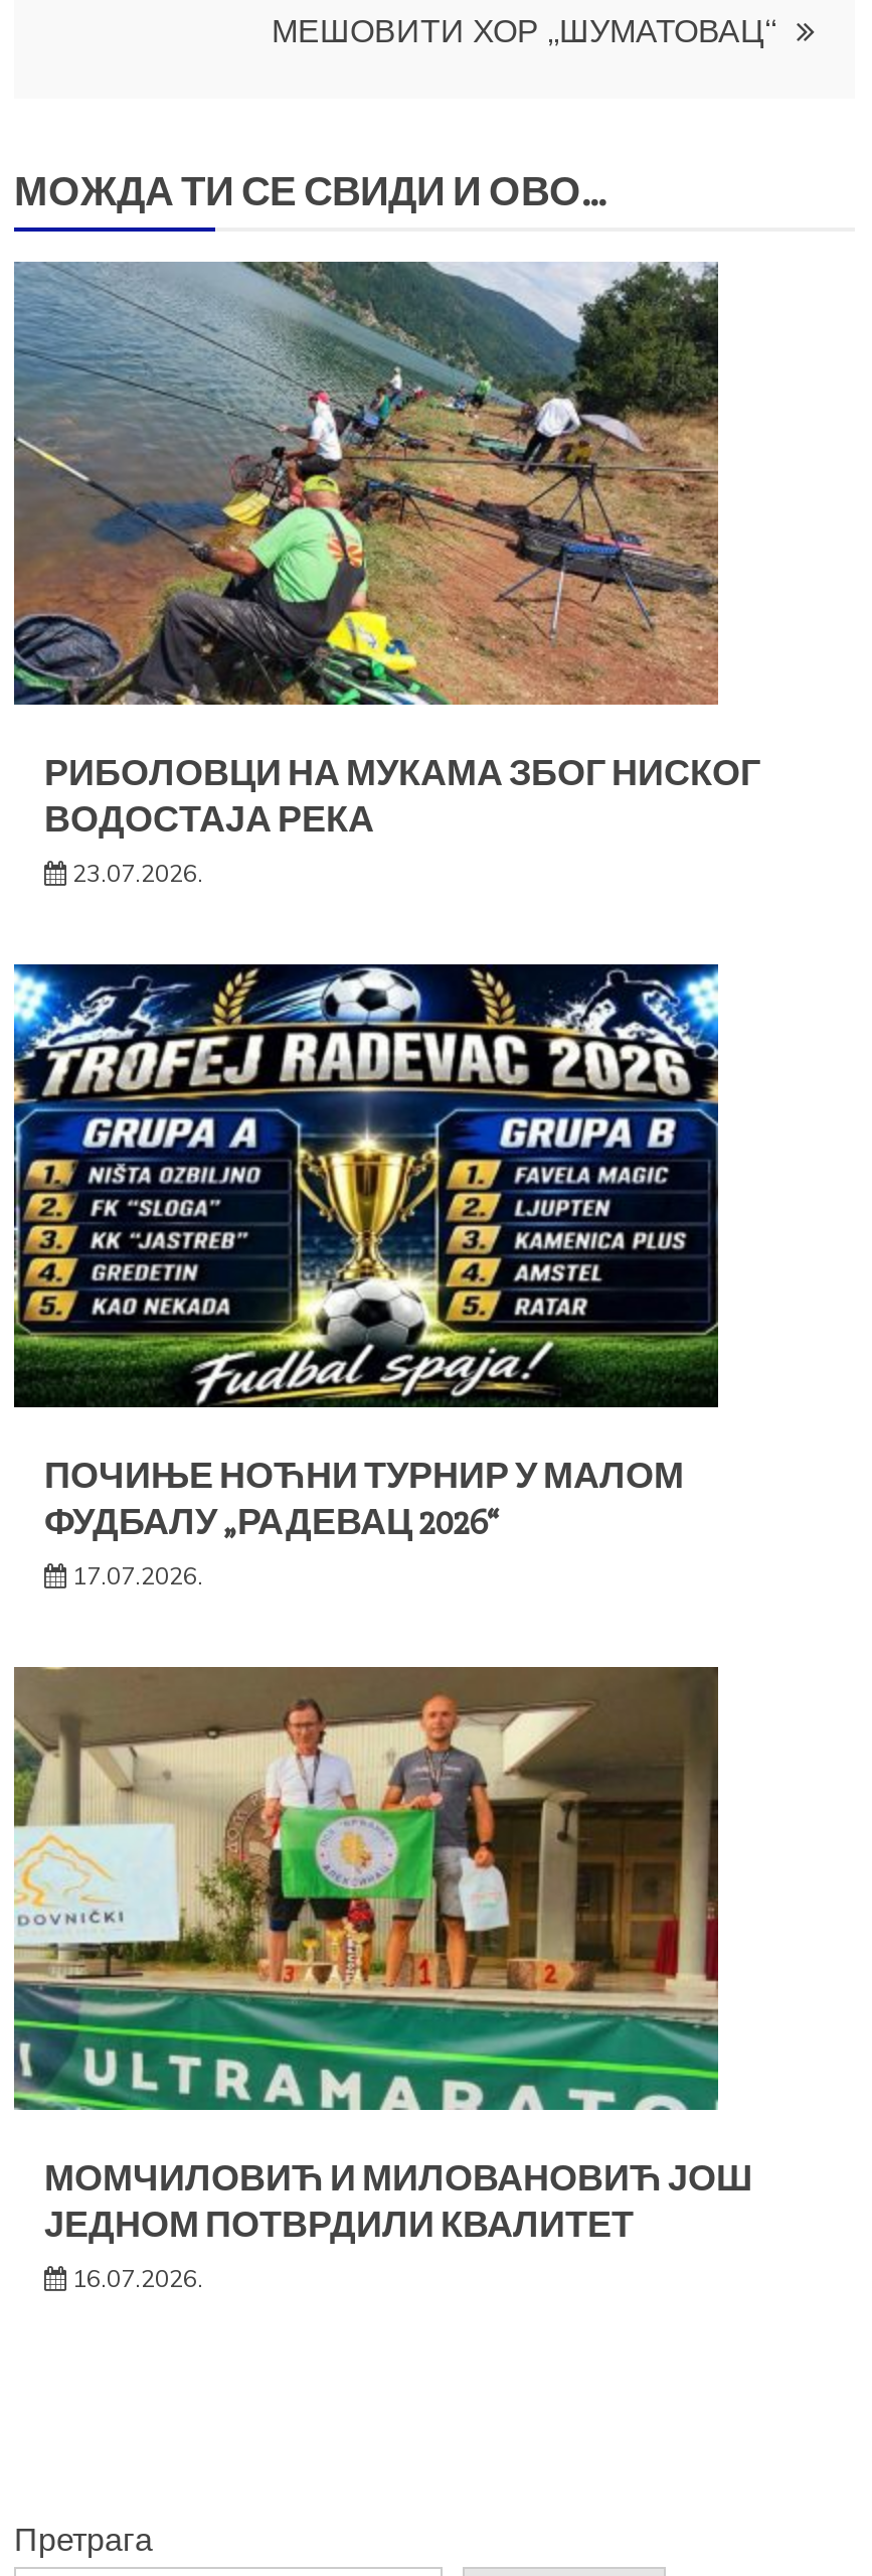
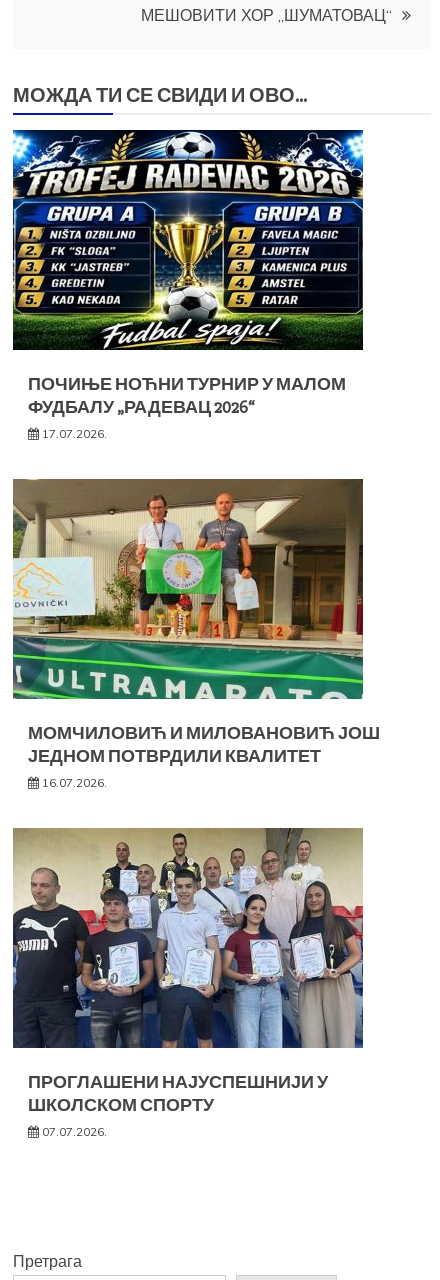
- [image]
- РИБОЛОВЦИ НА МУКАМА ЗБОГ НИСКОГ
- ВОДОСТАЈА РЕКА
- 23.07.2026.

moved up: [image] | ПОЧИЊЕ НОЋНИ ТУРНИР У МАЛОМ | ФУДБАЛУ „РАДЕВАЦ 2026“ | 17.07.2026. | МОМЧИЛОВИЋ И МИЛОВАНОВИЋ ЈОШ | ЈЕДНОМ ПОТВРДИЛИ КВАЛИТЕТ | 16.07.2026.

+ [image]
+ ПРОГЛАШЕНИ НАЈУСПЕШНИЈИ У
+ ШКОЛСКОМ СПОРТУ
+ 07.07.2026.
